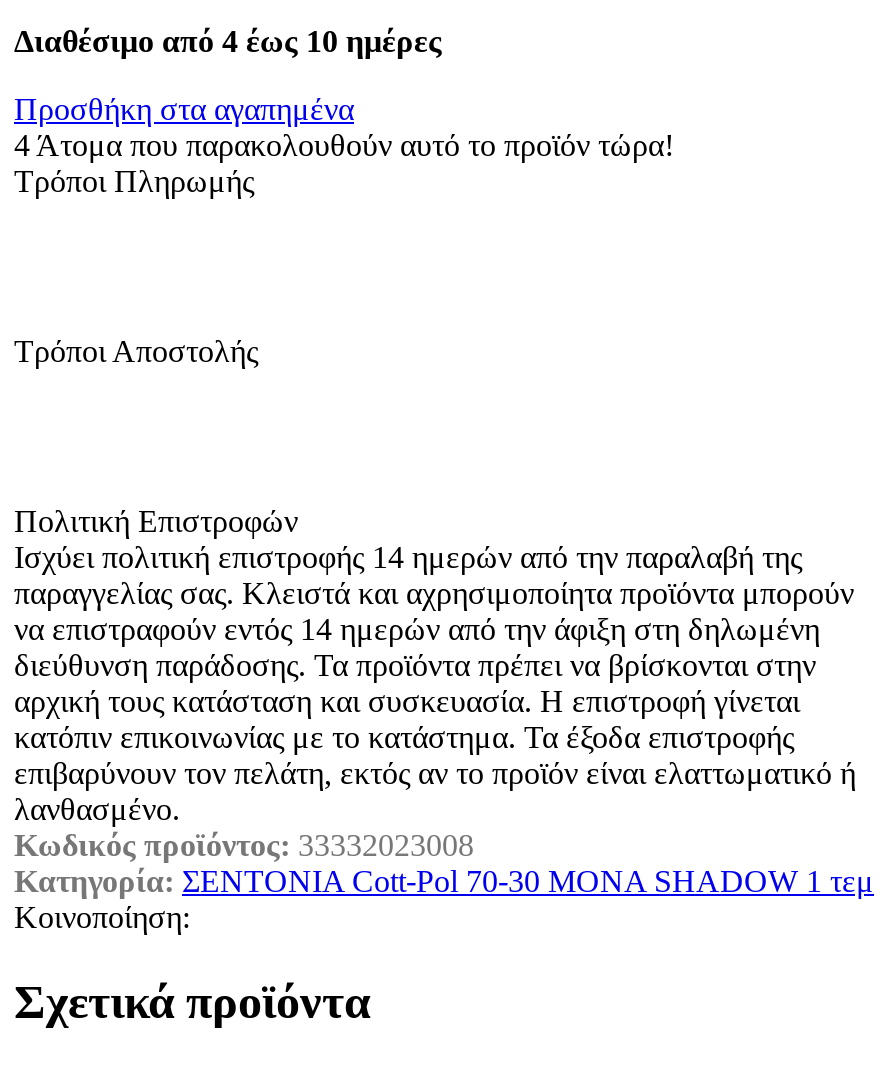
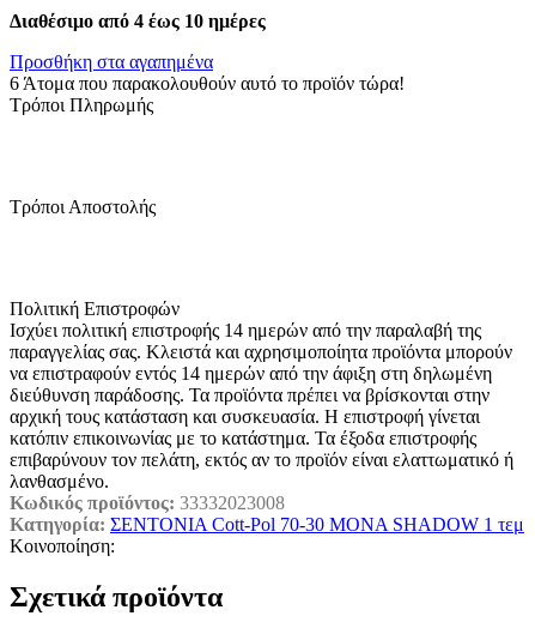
- 4 Άτομα που παρακολουθούν αυτό το προϊόν τώρα!
+ 6 Άτομα που παρακολουθούν αυτό το προϊόν τώρα!
